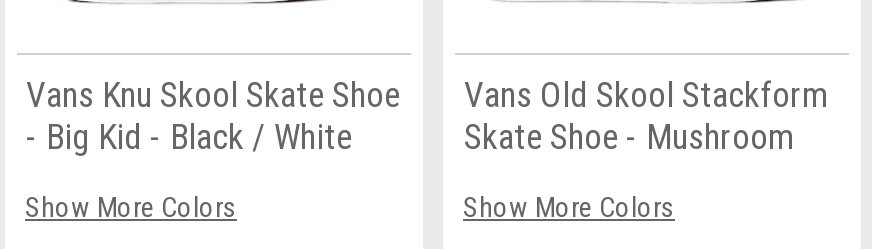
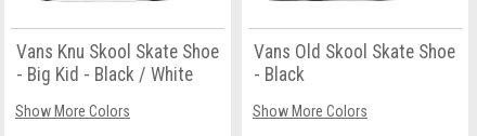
- Vans Old Skool Stackform
- Skate Shoe - Mushroom
+ Vans Old Skool Skate Shoe
+ - Black
